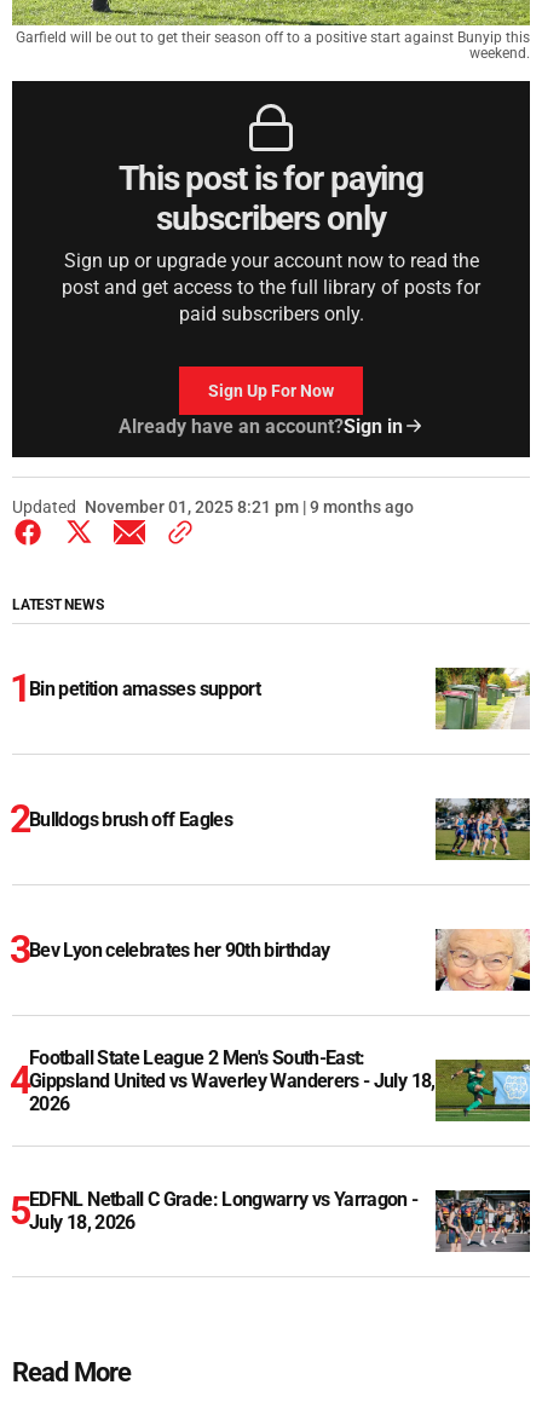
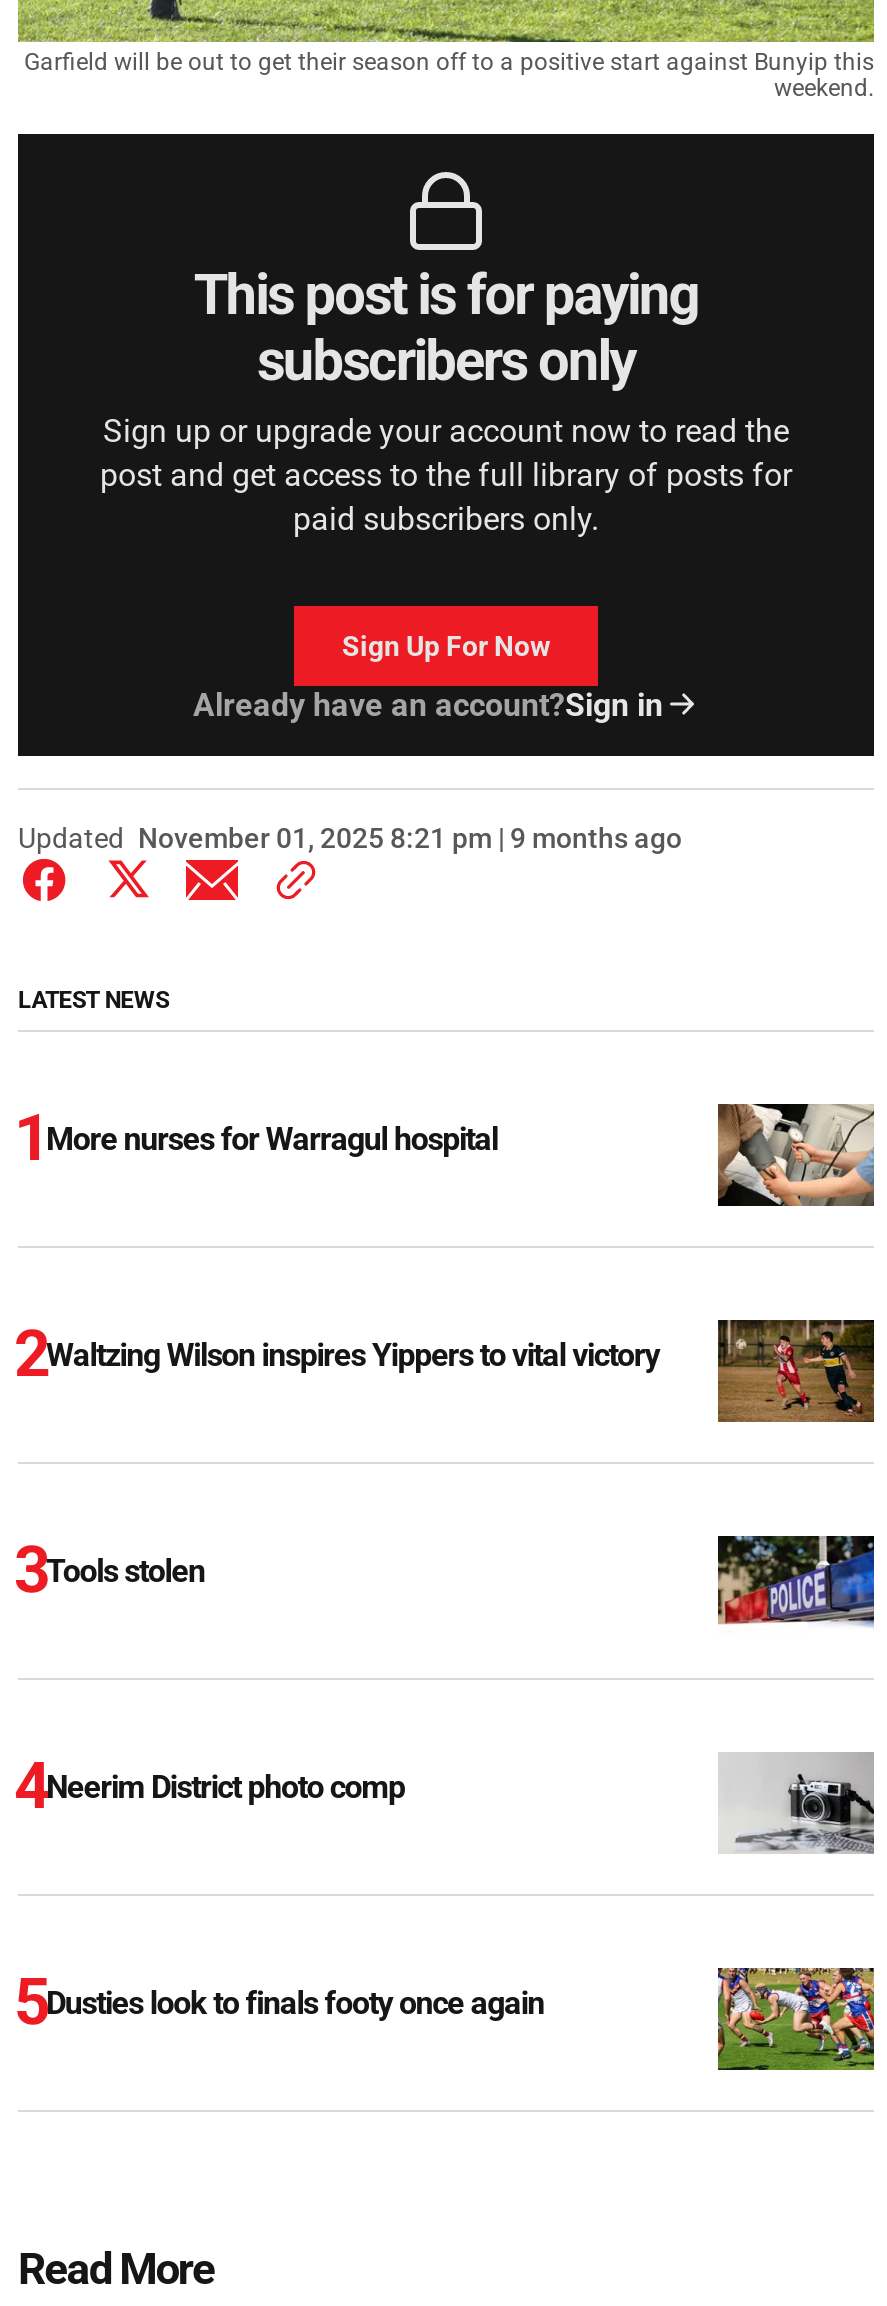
- [image]
+ [image]

- Bin petition amasses support
+ More nurses for Warragul hospital

- [image]
+ [image]

- Bulldogs brush off Eagles
+ Waltzing Wilson inspires Yippers to vital victory

- [image]
+ [image]

- Bev Lyon celebrates her 90th birthday
+ Tools stolen

- Football State League 2 Men's South-East:
- Gippsland United vs Waverley Wanderers - July 18,
- 2026
+ Neerim District photo comp

- [image]
+ [image]

- EDFNL Netball C Grade: Longwarry vs Yarragon -
- July 18, 2026
+ Dusties look to finals footy once again

- [image]
+ [image]
